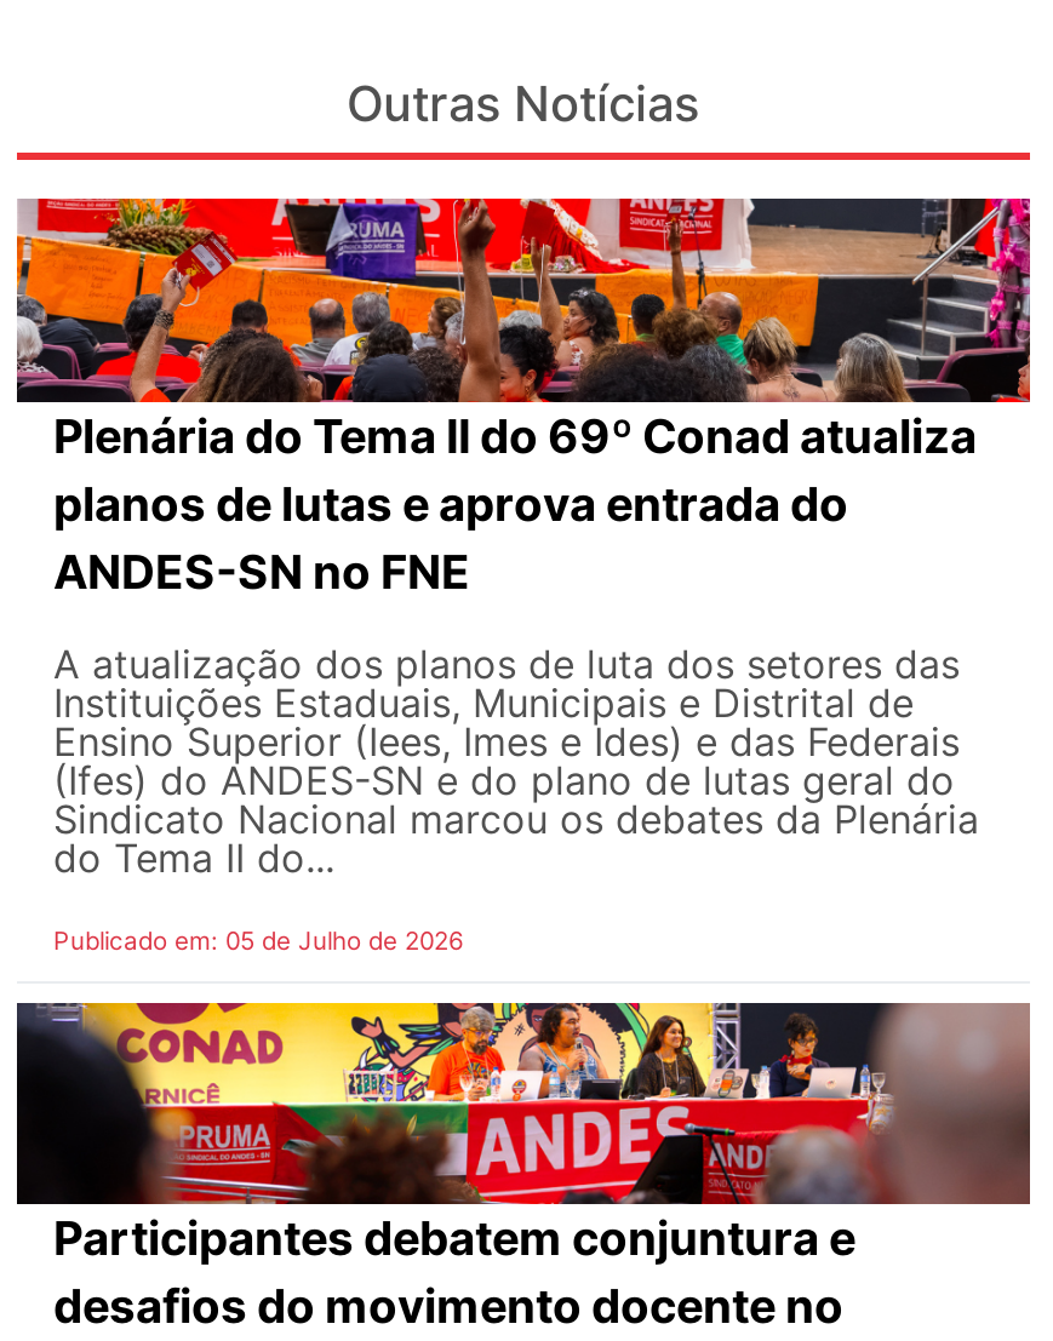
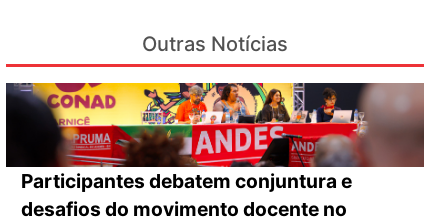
- [image]
- Plenária do Tema II do 69º Conad atualiza
- planos de lutas e aprova entrada do
- ANDES-SN no FNE
- A atualização dos planos de luta dos setores das
- Instituições Estaduais, Municipais e Distrital de
- Ensino Superior (Iees, Imes e Ides) e das Federais
- (Ifes) do ANDES-SN e do plano de lutas geral do
- Sindicato Nacional marcou os debates da Plenária
- do Tema II do...
- Publicado em: 05 de Julho de 2026
